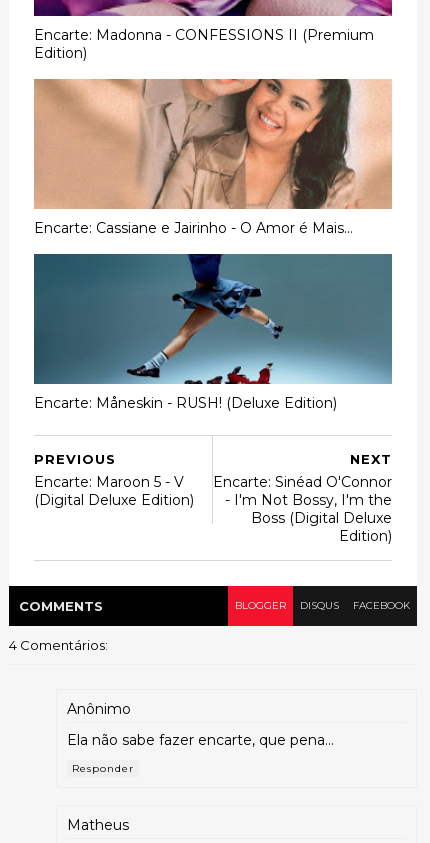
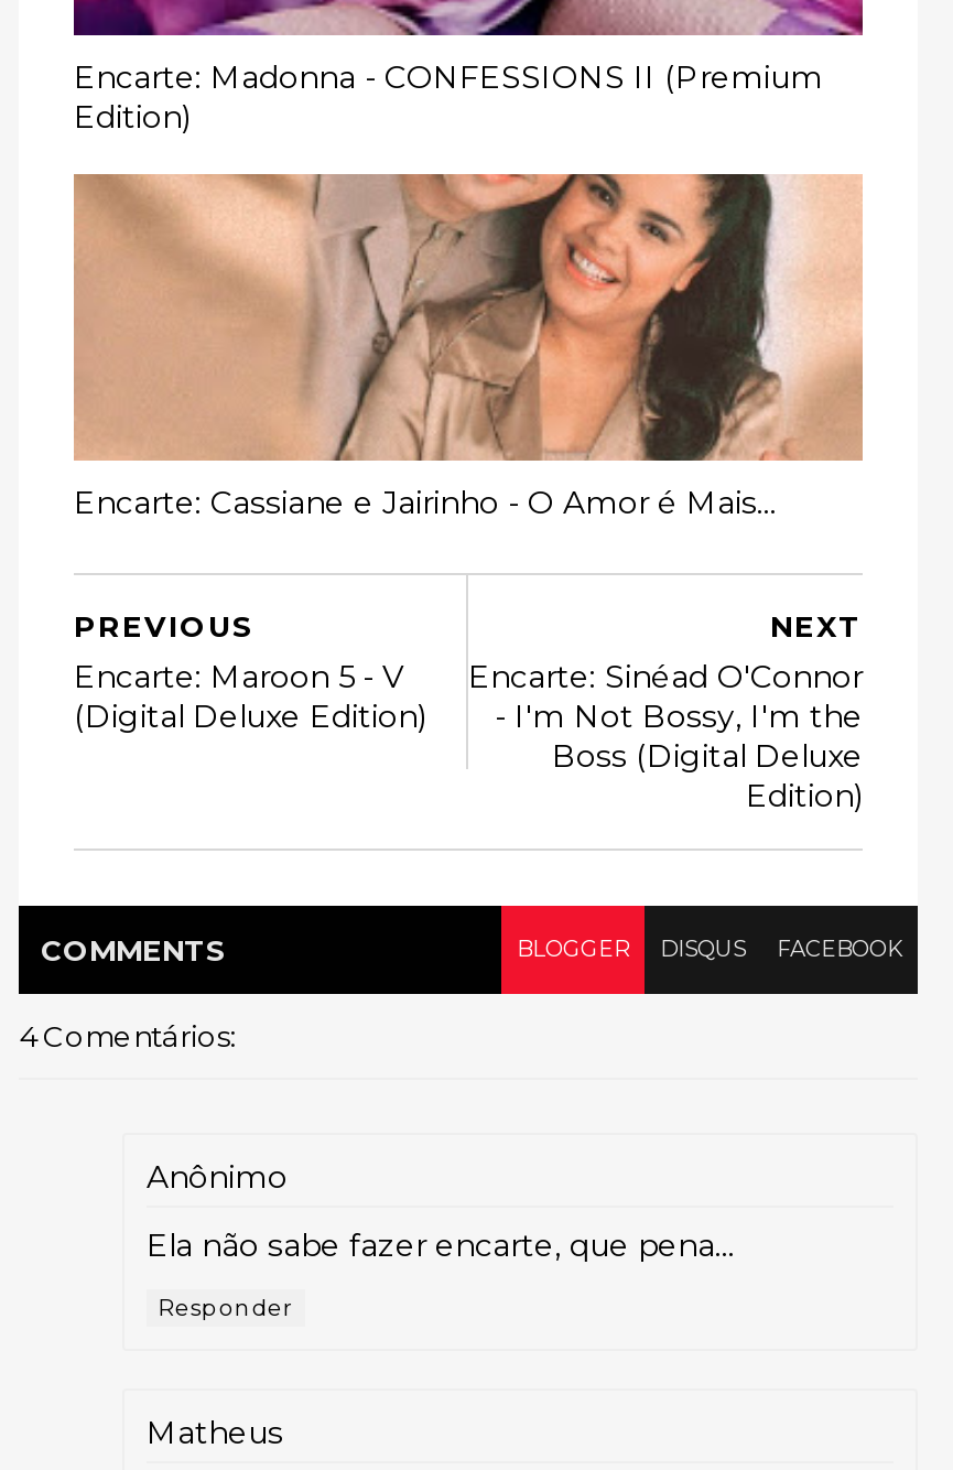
- [image]
- Encarte: Måneskin - RUSH! (Deluxe Edition)
